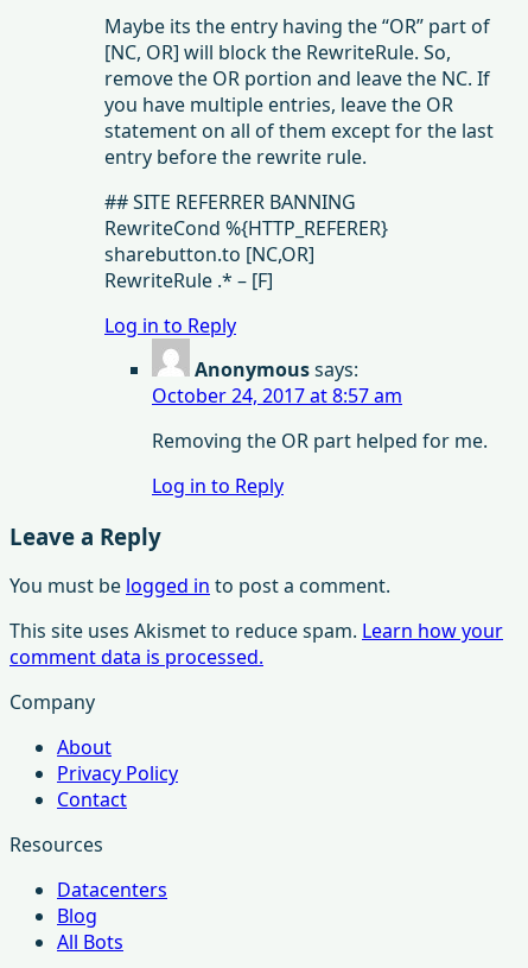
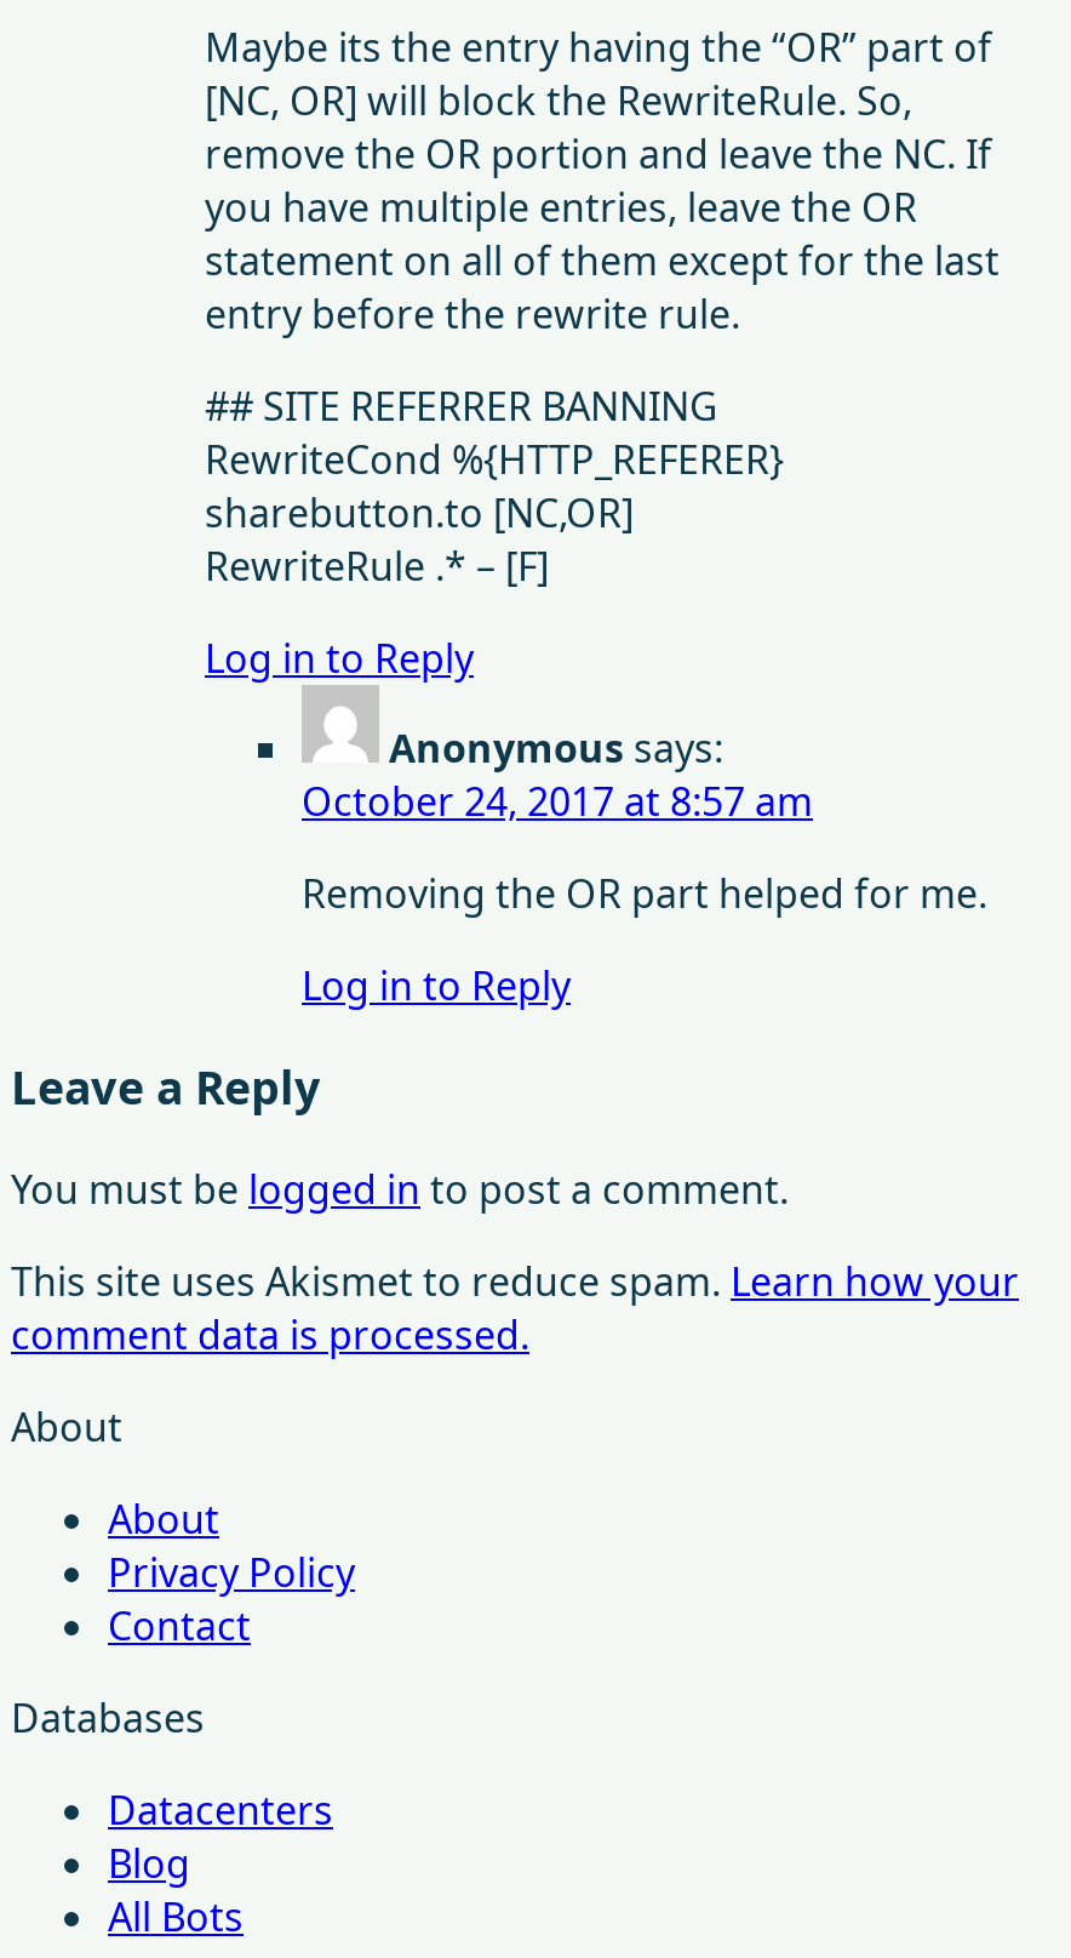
- Company
+ About

- Resources
+ Databases
